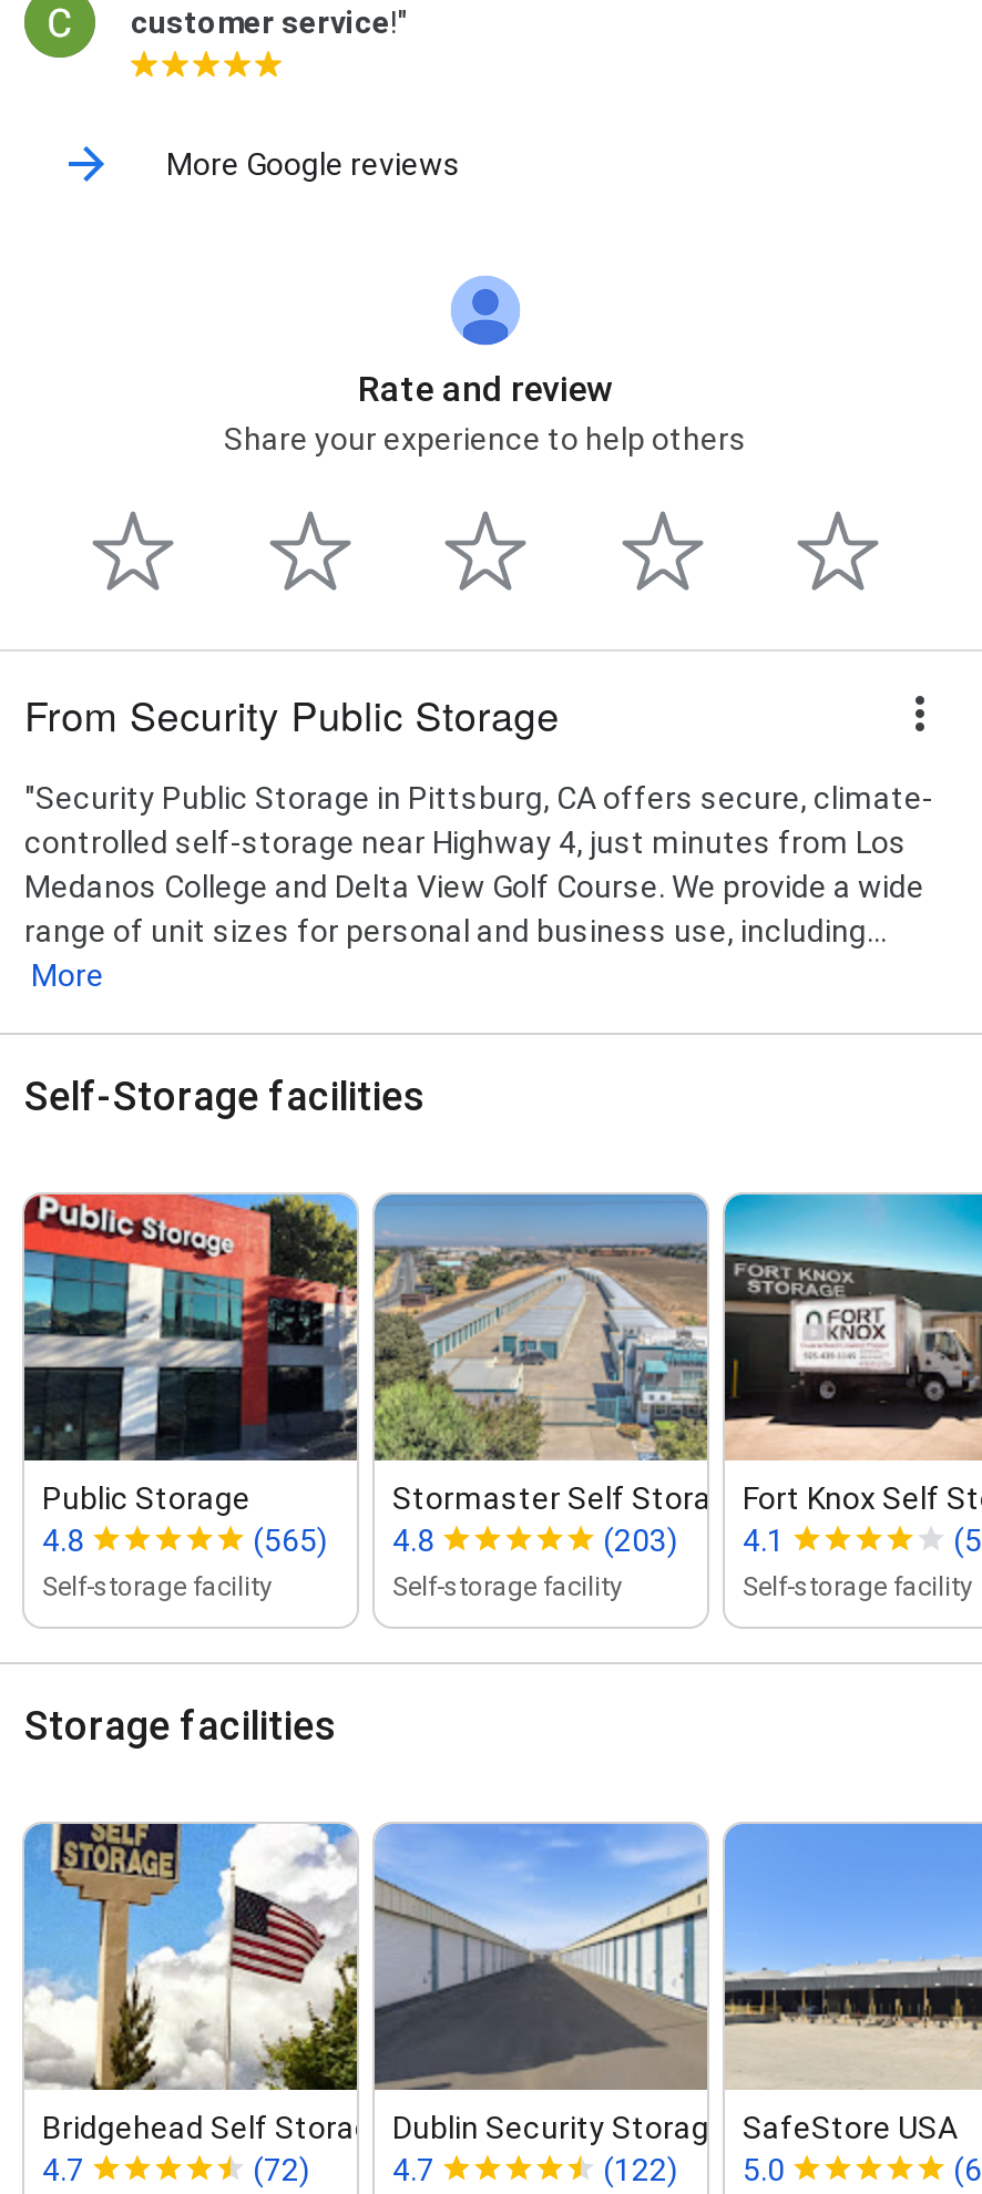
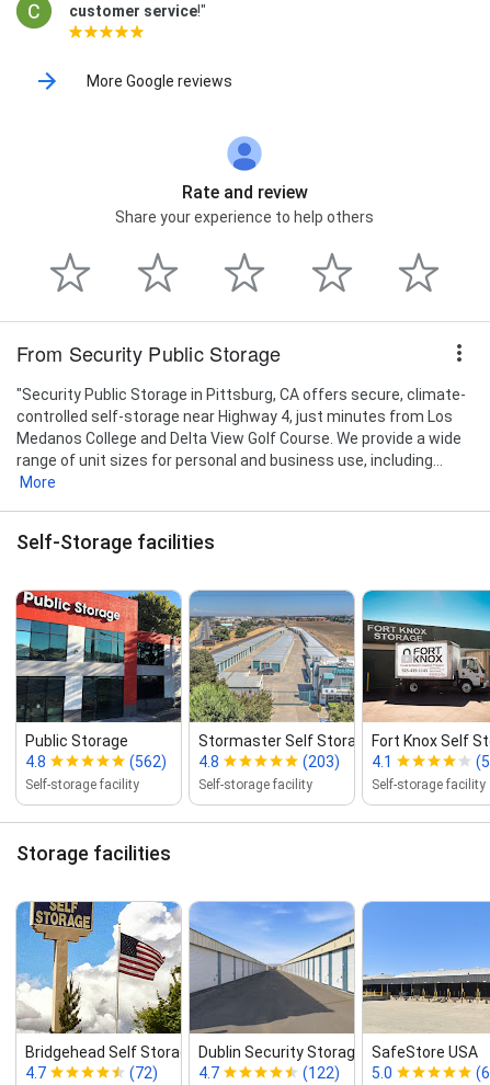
- (565) 4.8
+ (562) 4.8
